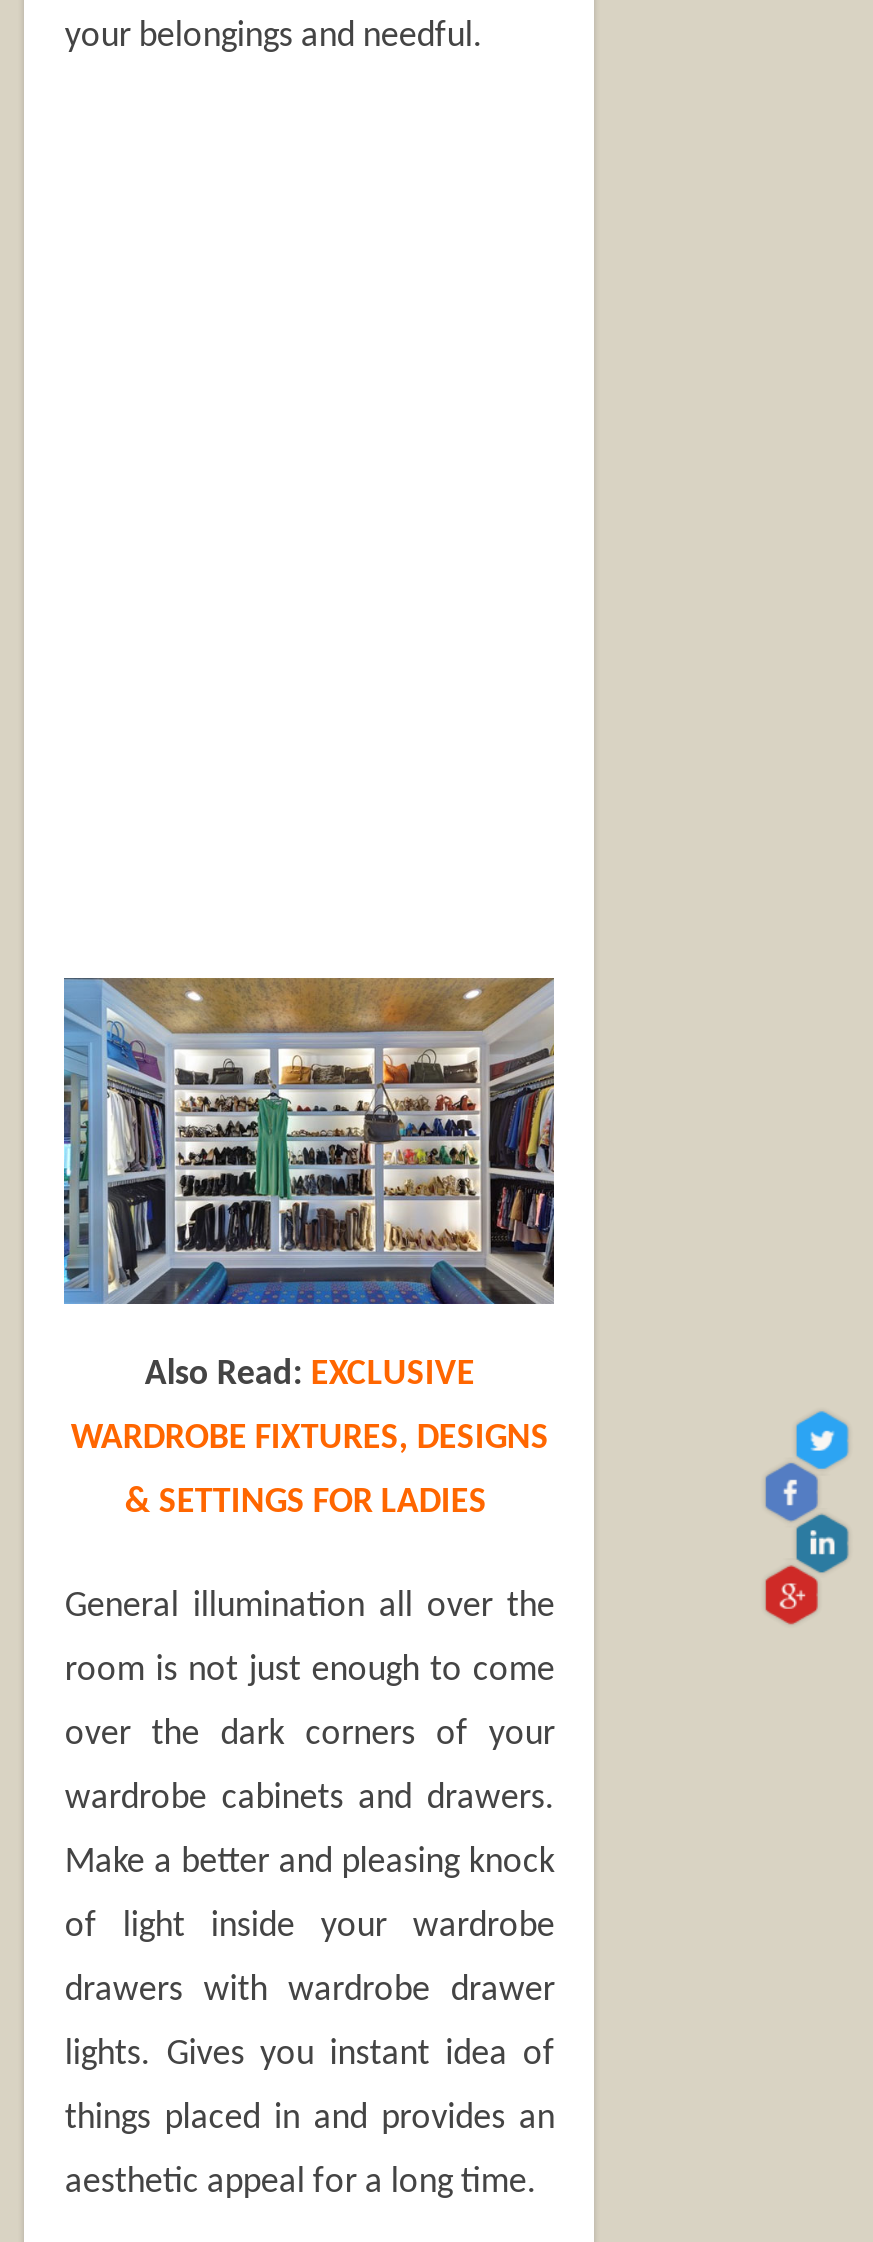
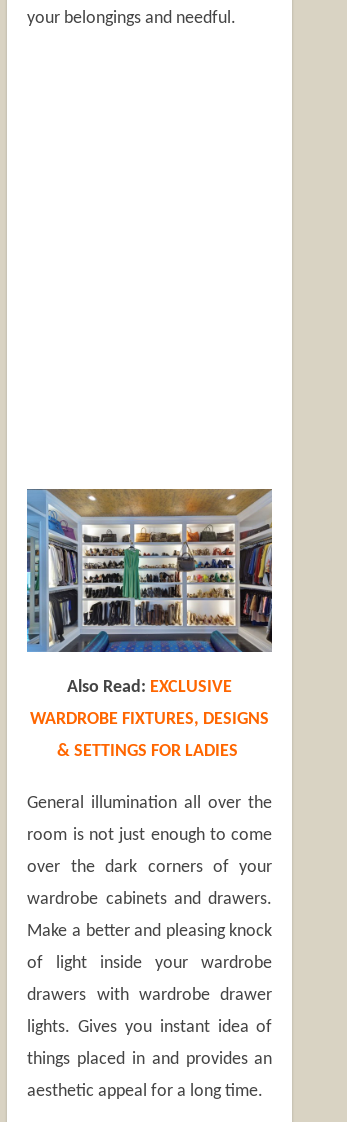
- [image]
